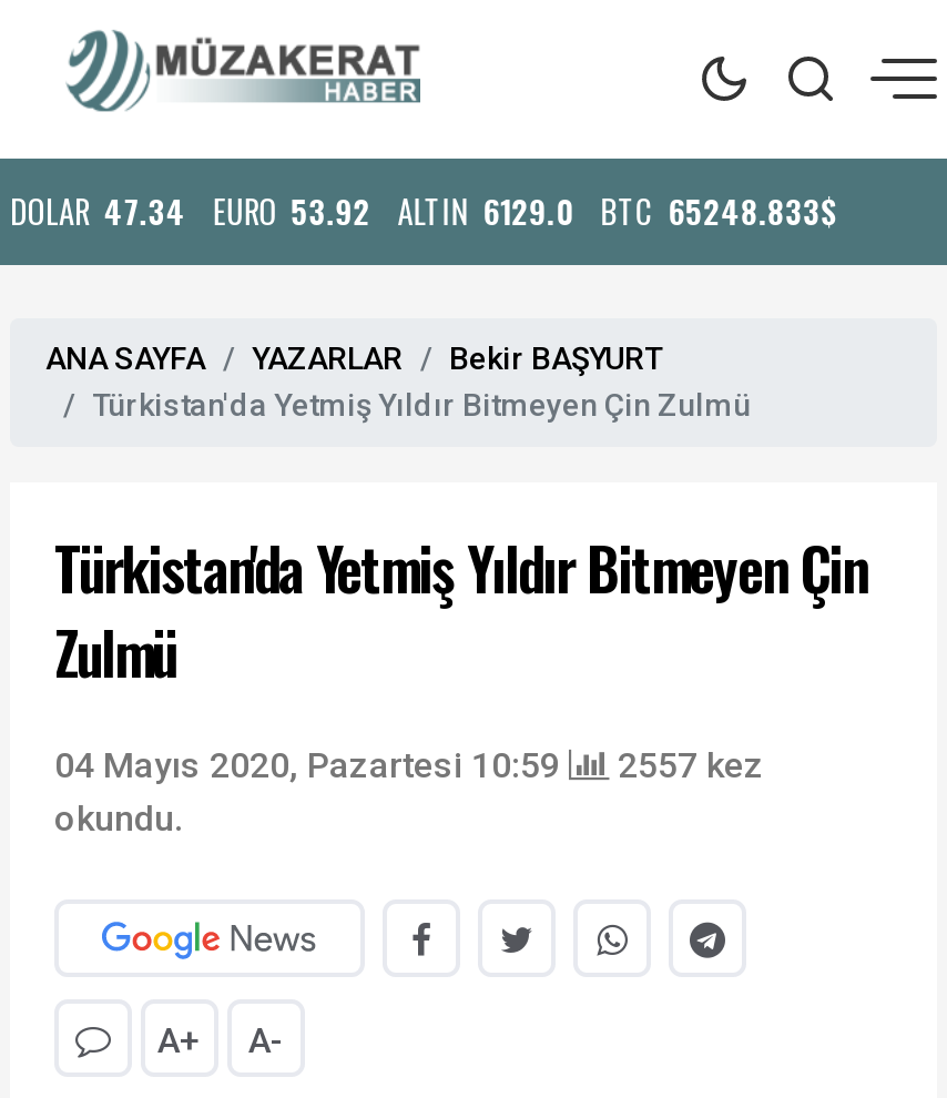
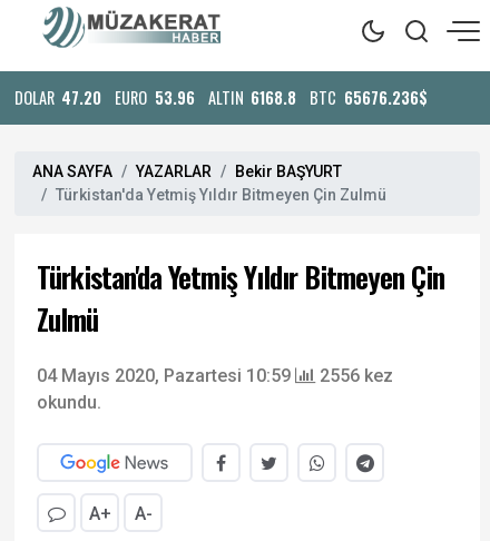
- DOLAR 47.34 EURO 53.92 ALTIN 6129.0 BTC 65248.833$
+ DOLAR 47.20 EURO 53.96 ALTIN 6168.8 BTC 65676.236$

- 04 Mayıs 2020, Pazartesi 10:59 2557 kez
+ 04 Mayıs 2020, Pazartesi 10:59 2556 kez
